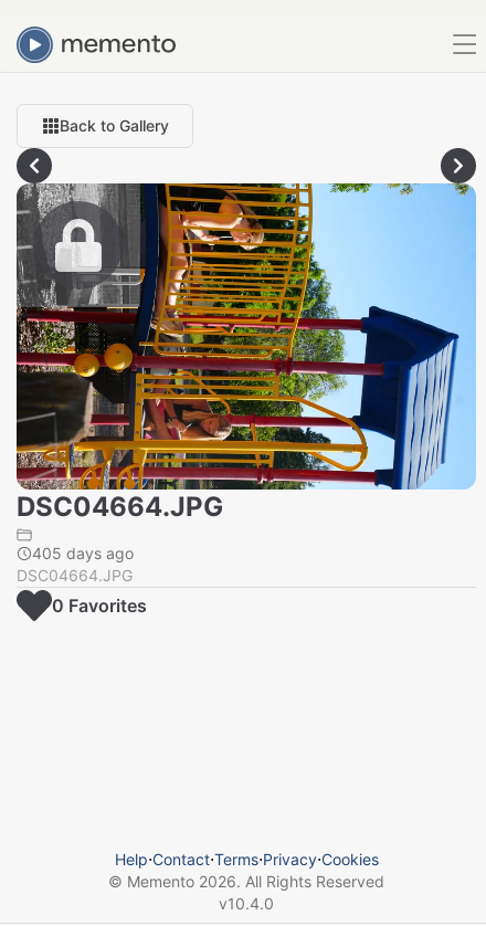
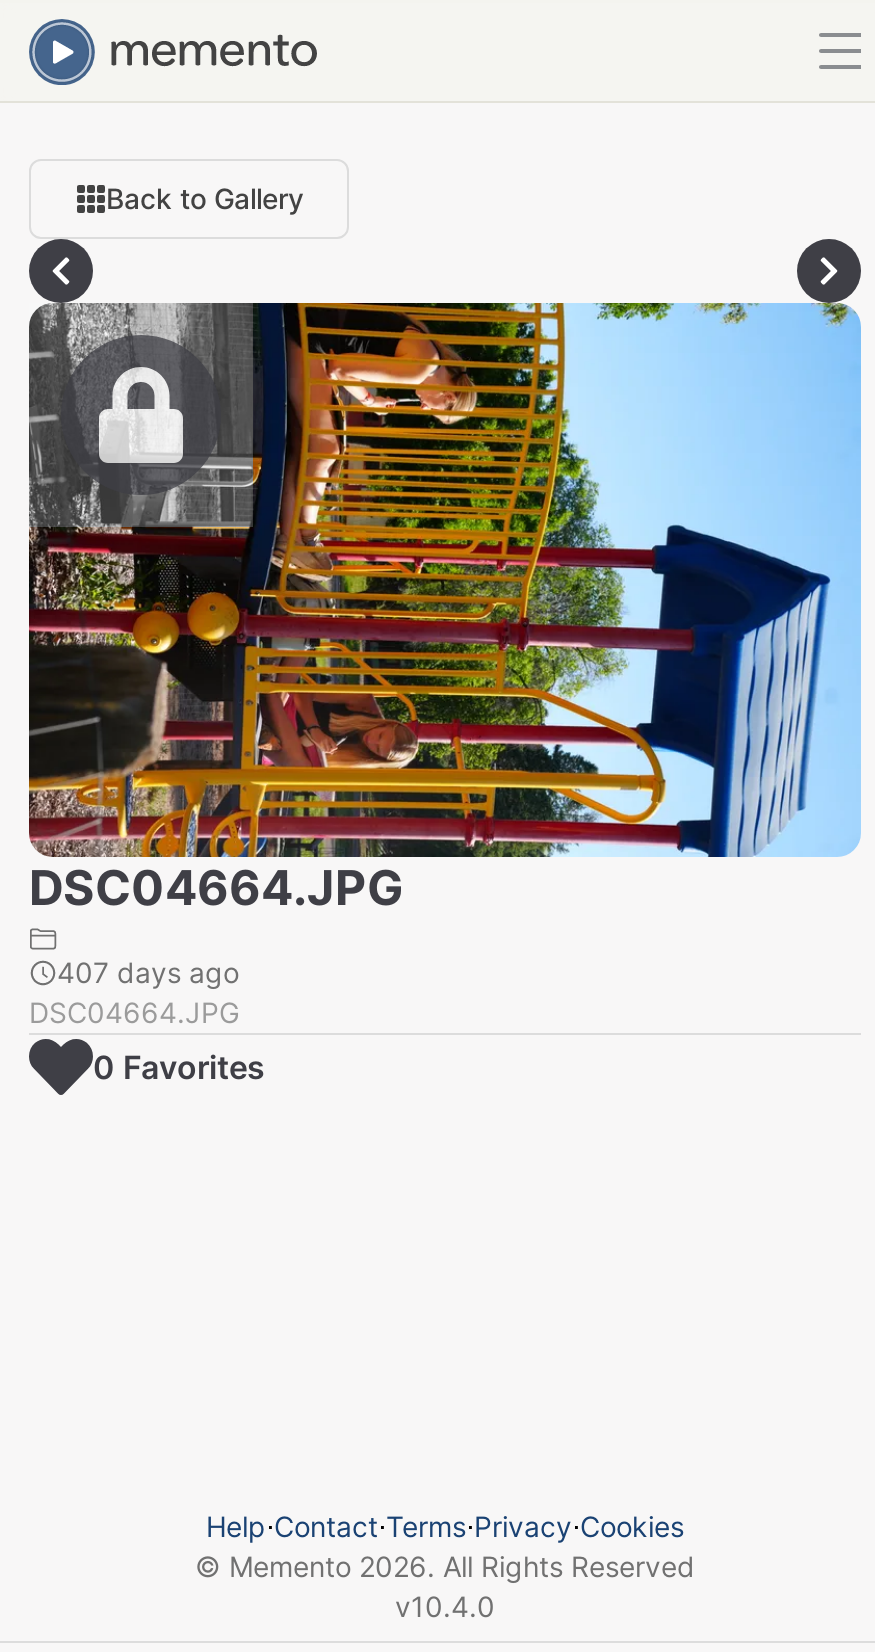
- 405 days ago
+ 407 days ago
